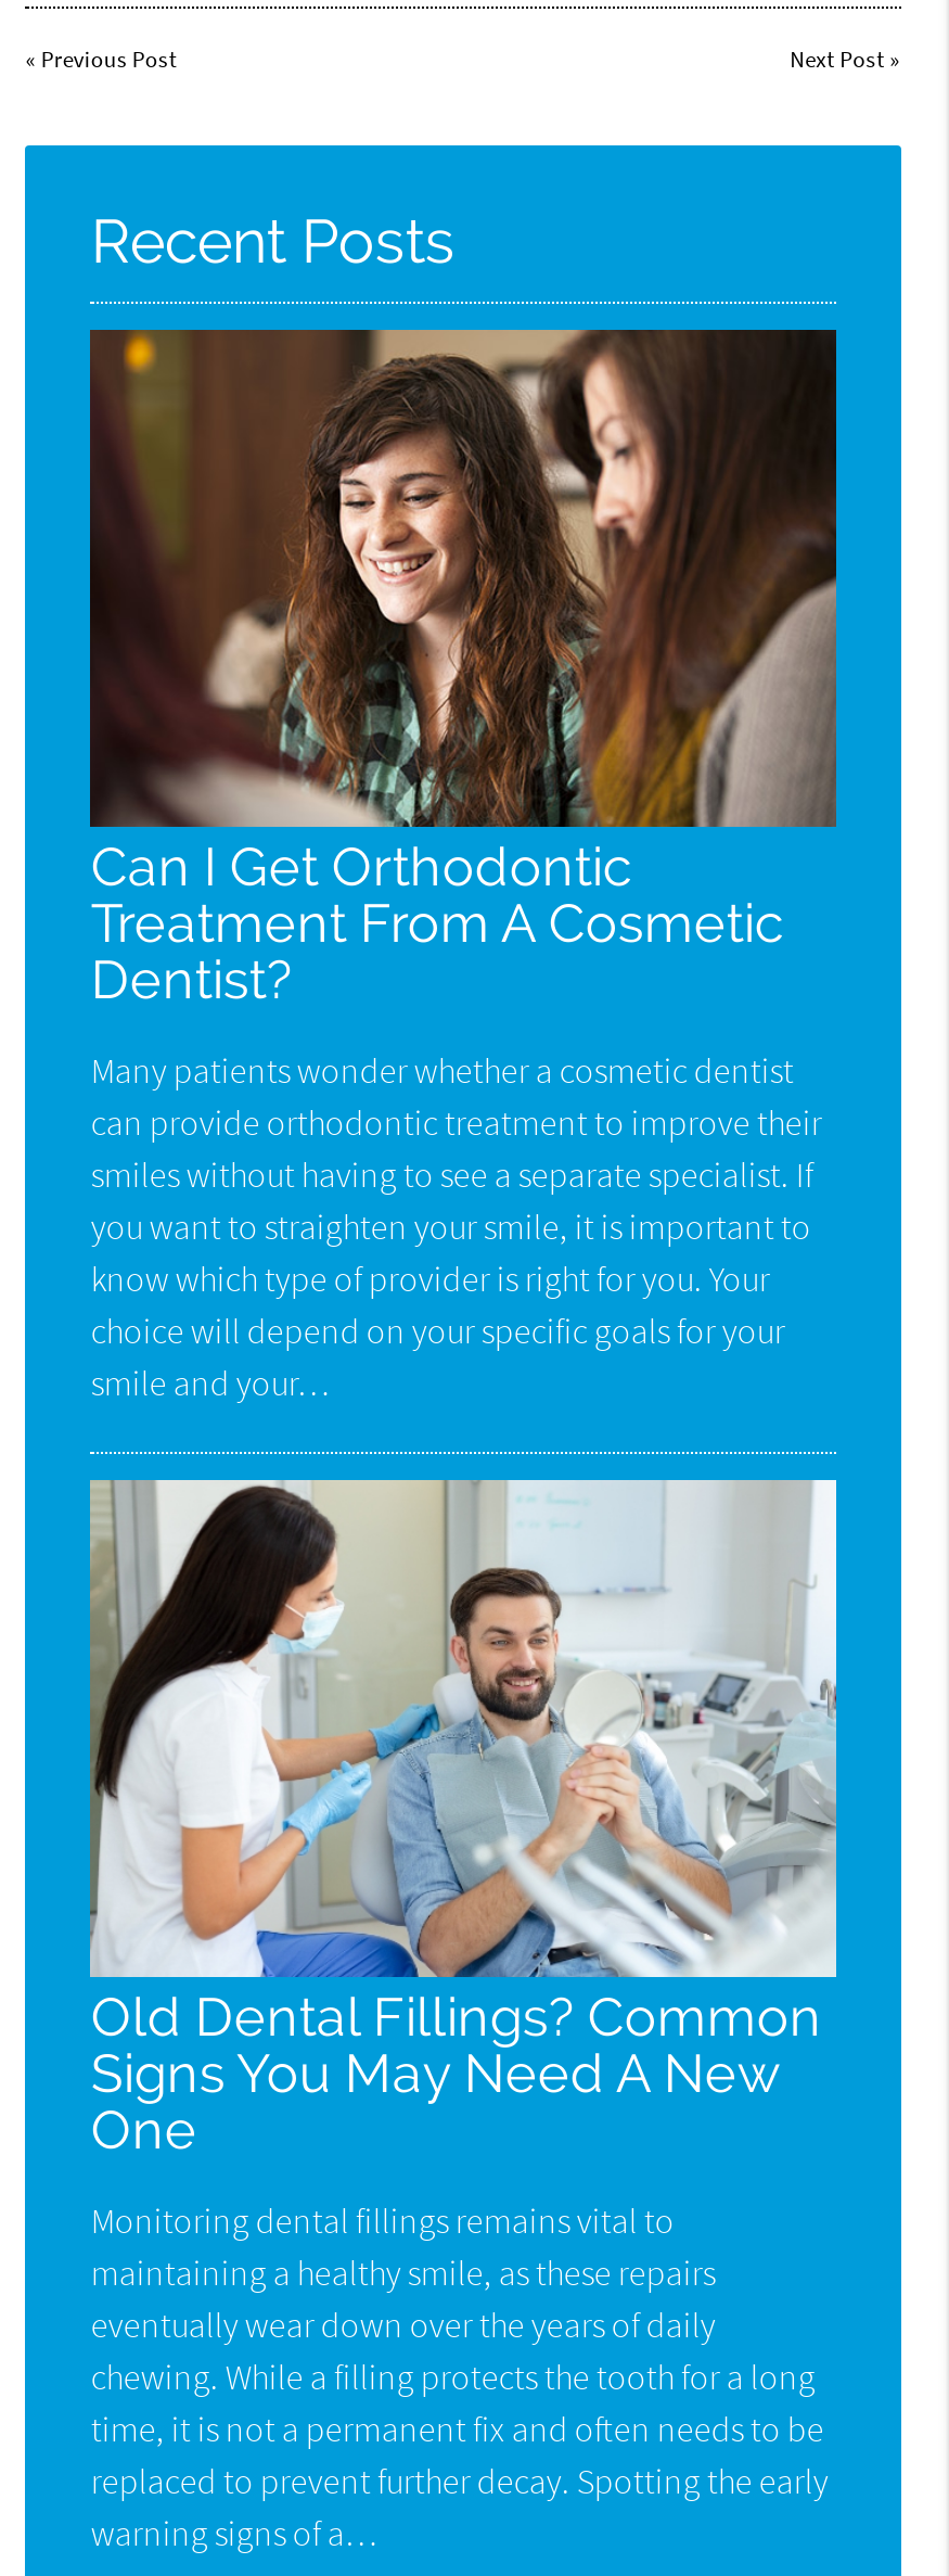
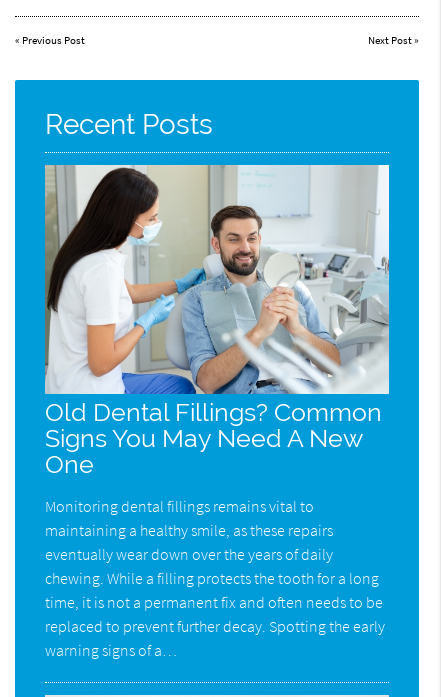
- [image]
- Can I Get Orthodontic
- Treatment From A Cosmetic
- Dentist?
- Many patients wonder whether a cosmetic dentist
- can provide orthodontic treatment to improve their
- smiles without having to see a separate specialist. If
- you want to straighten your smile, it is important to
- know which type of provider is right for you. Your
- choice will depend on your specific goals for your
- smile and your…
